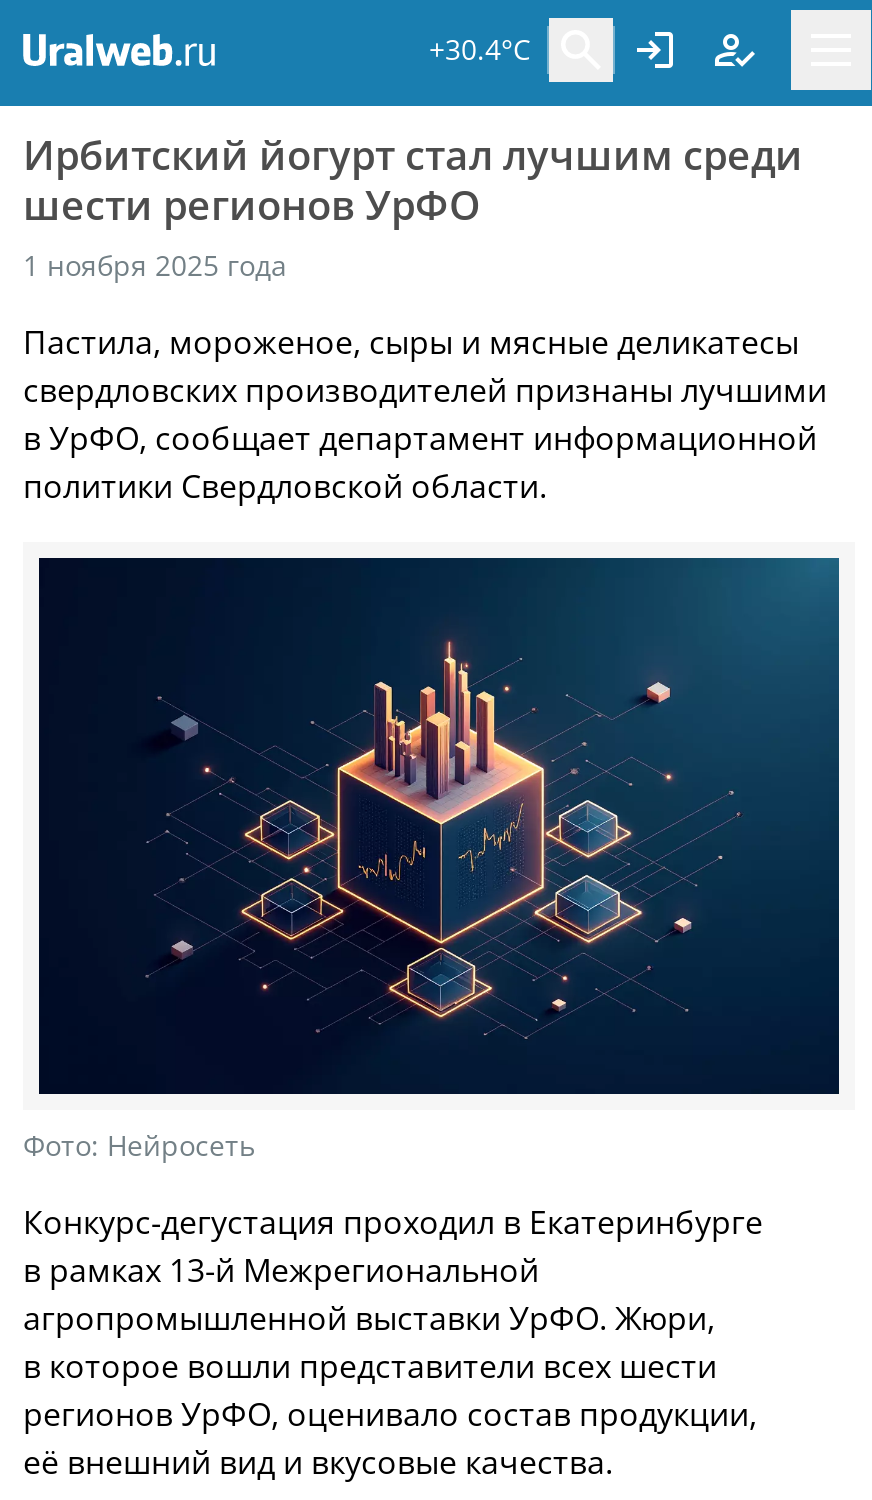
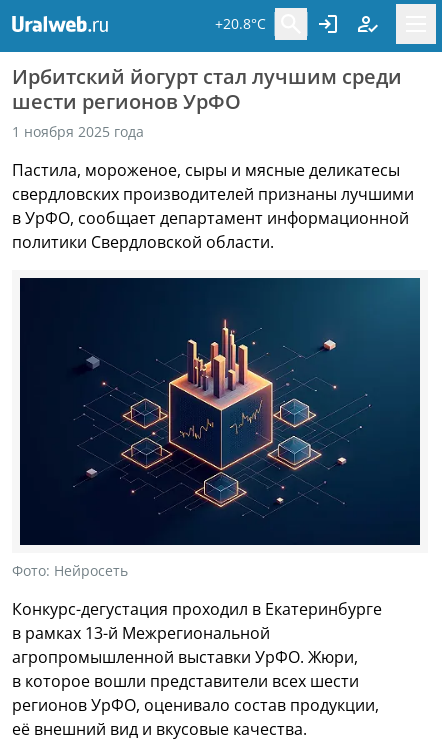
- +30.4°C
+ +20.8°C
